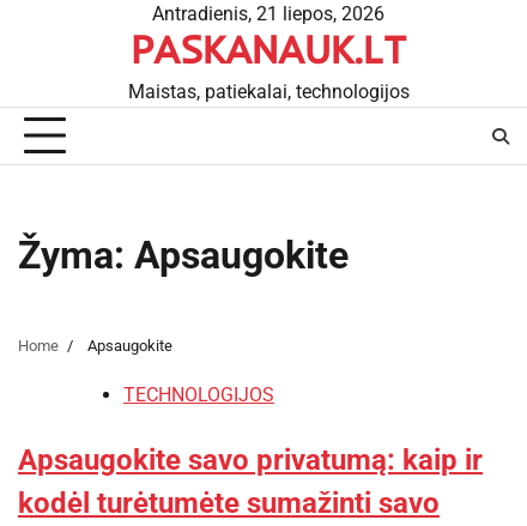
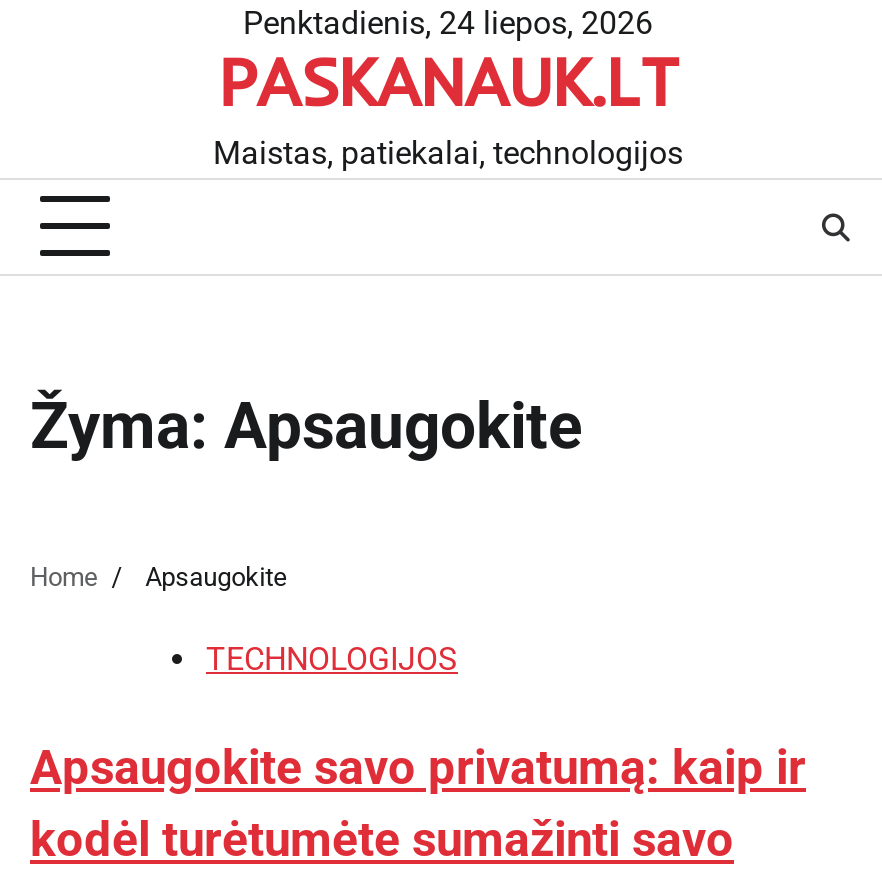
- Antradienis, 21 liepos, 2026
+ Penktadienis, 24 liepos, 2026
